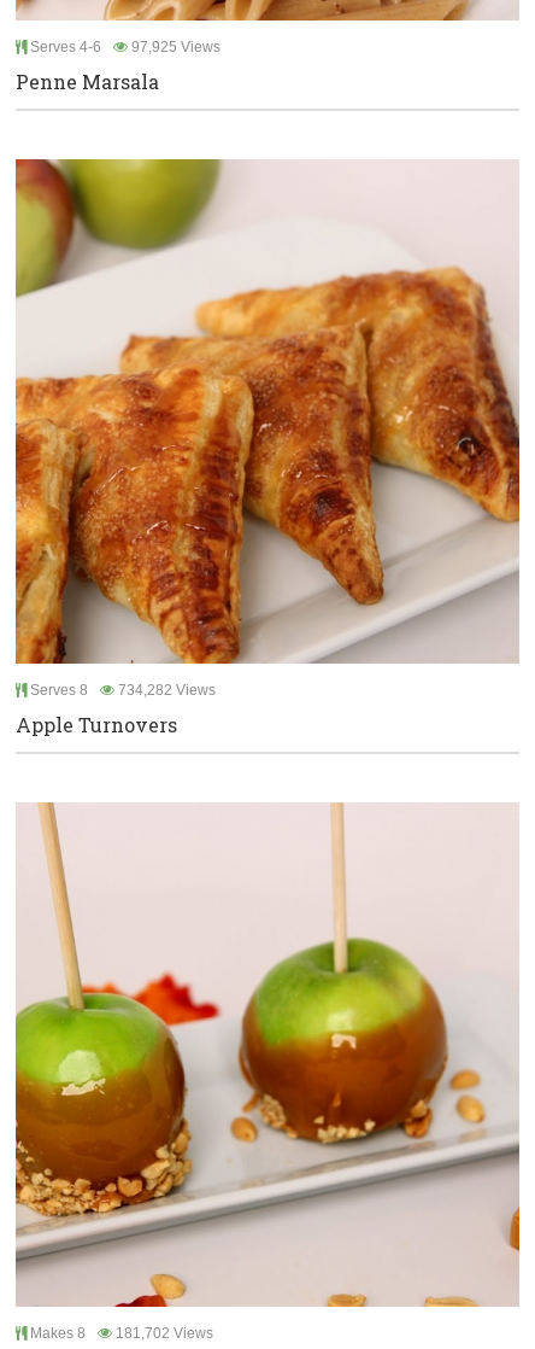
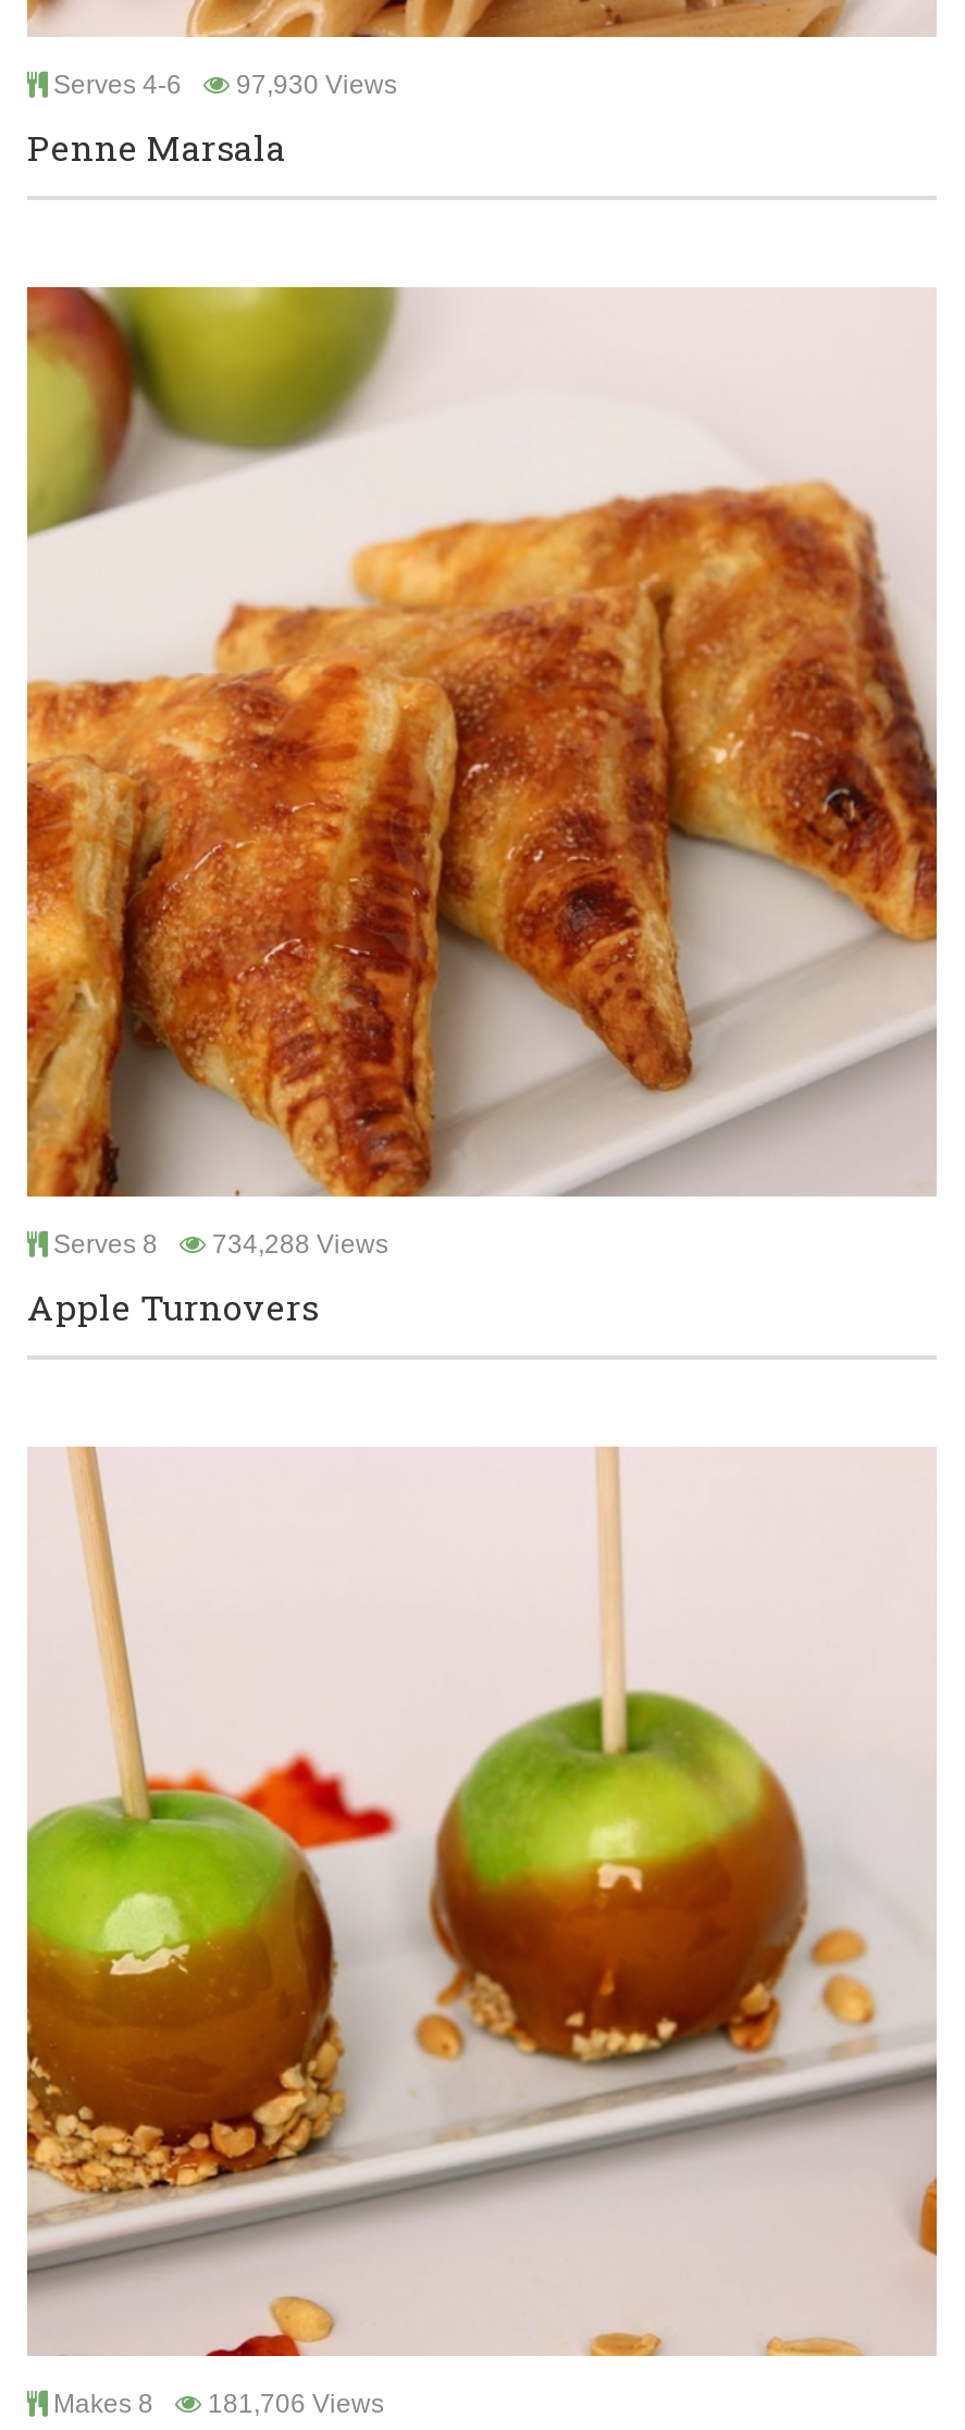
- Serves 4-6 97,925 Views
+ Serves 4-6 97,930 Views

- Serves 8 734,282 Views
+ Serves 8 734,288 Views

- Makes 8 181,702 Views
+ Makes 8 181,706 Views
